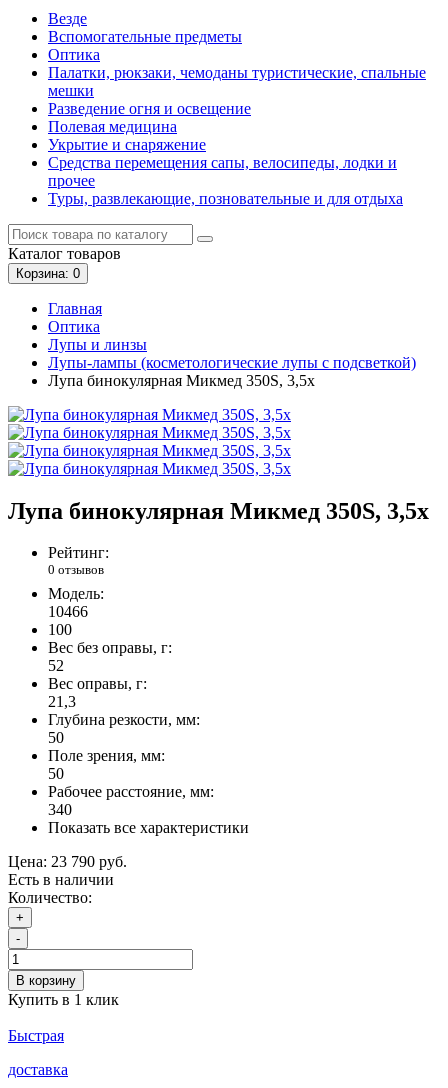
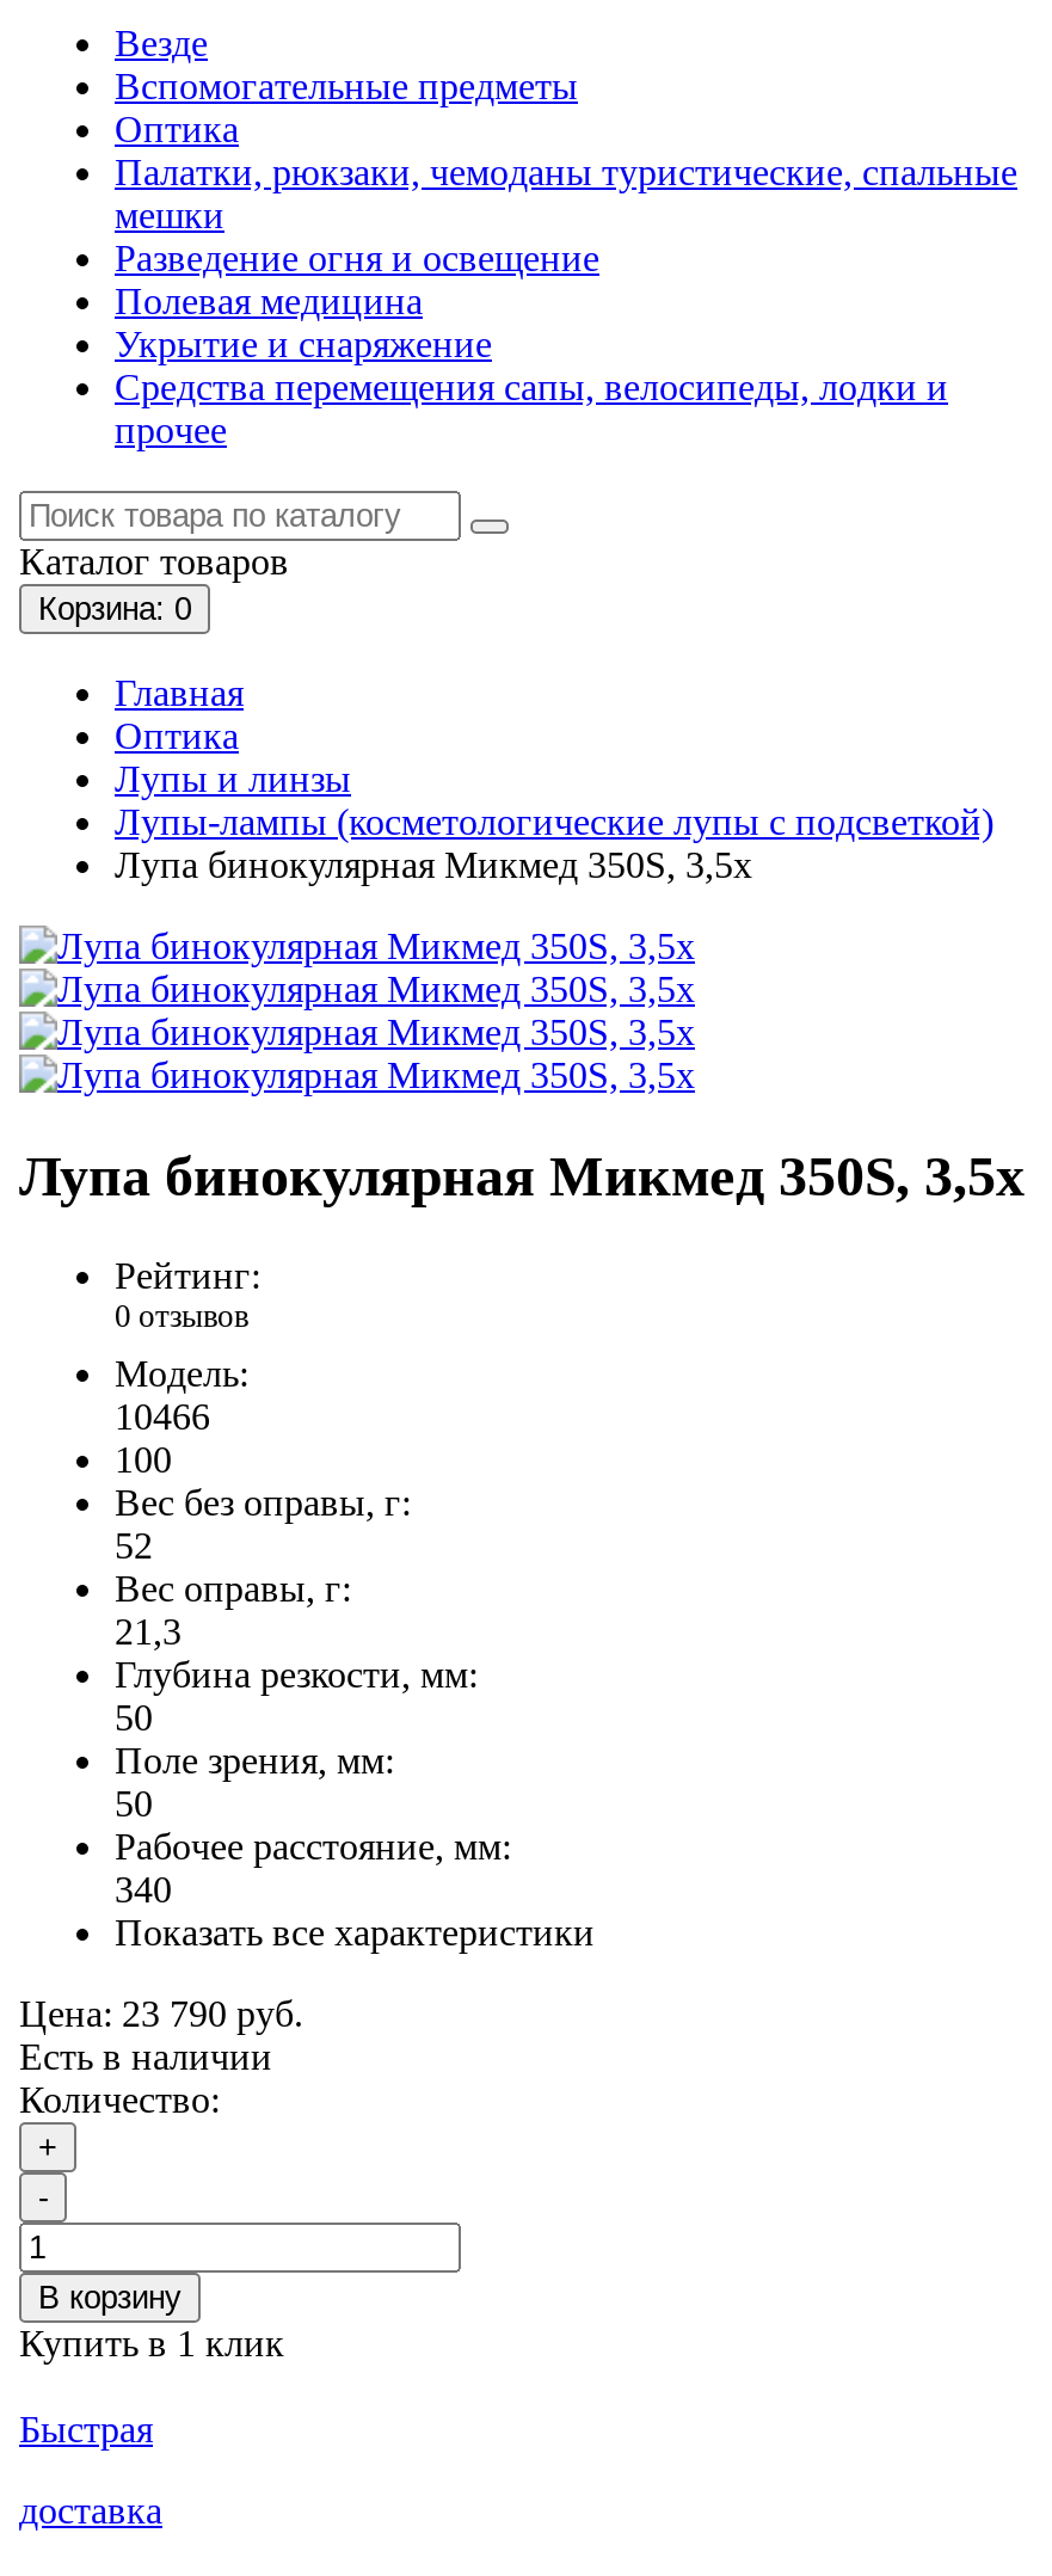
- Туры, развлекающие, позновательные и для отдыха
